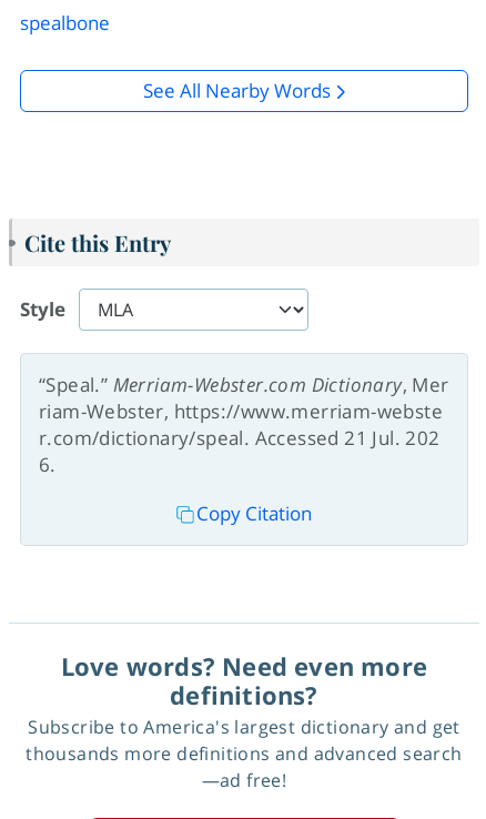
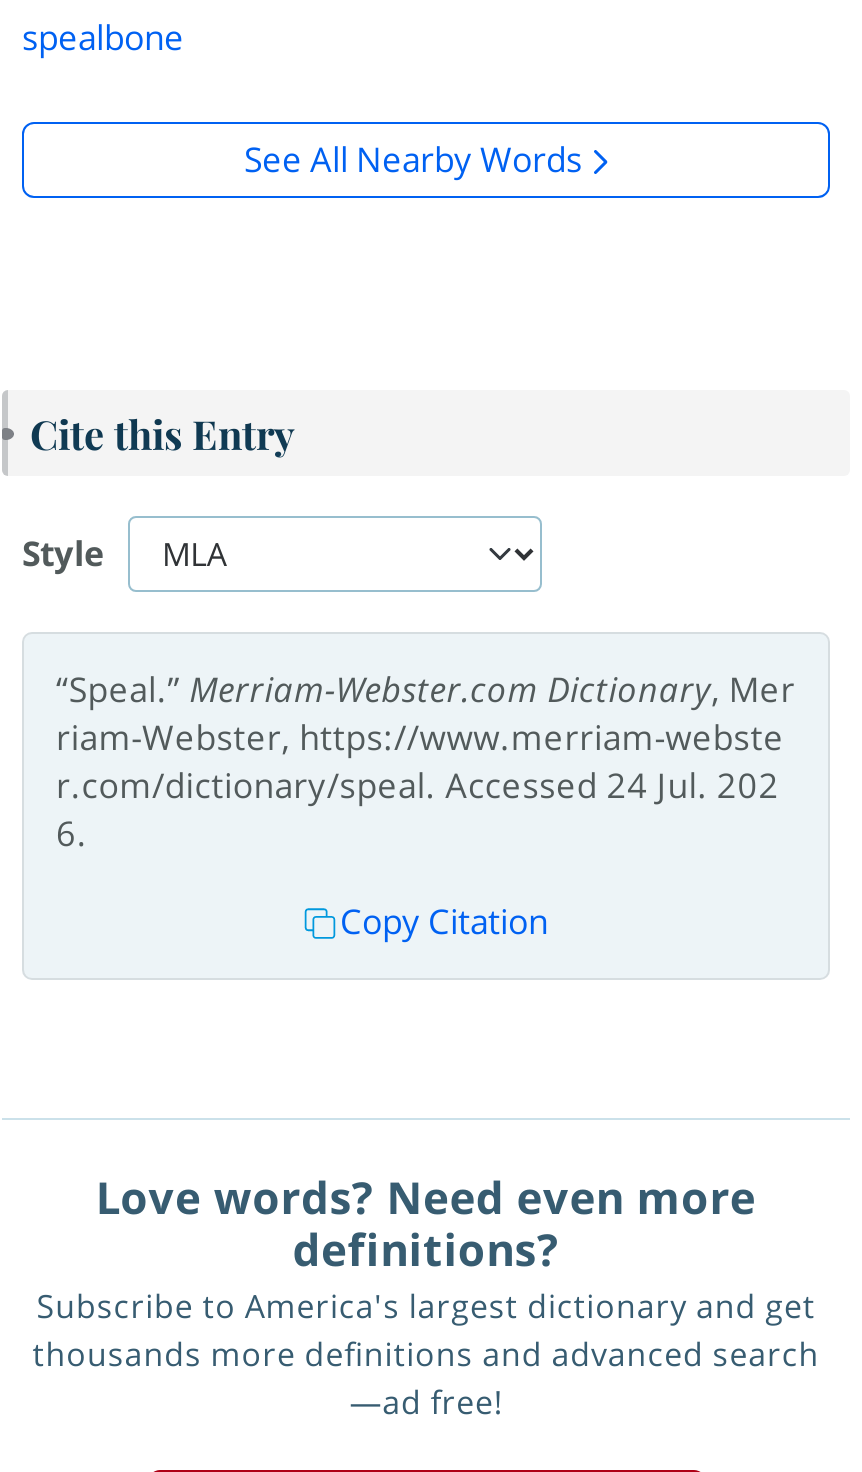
- r.com/dictionary/speal. Accessed 21 Jul. 202
+ r.com/dictionary/speal. Accessed 24 Jul. 202
